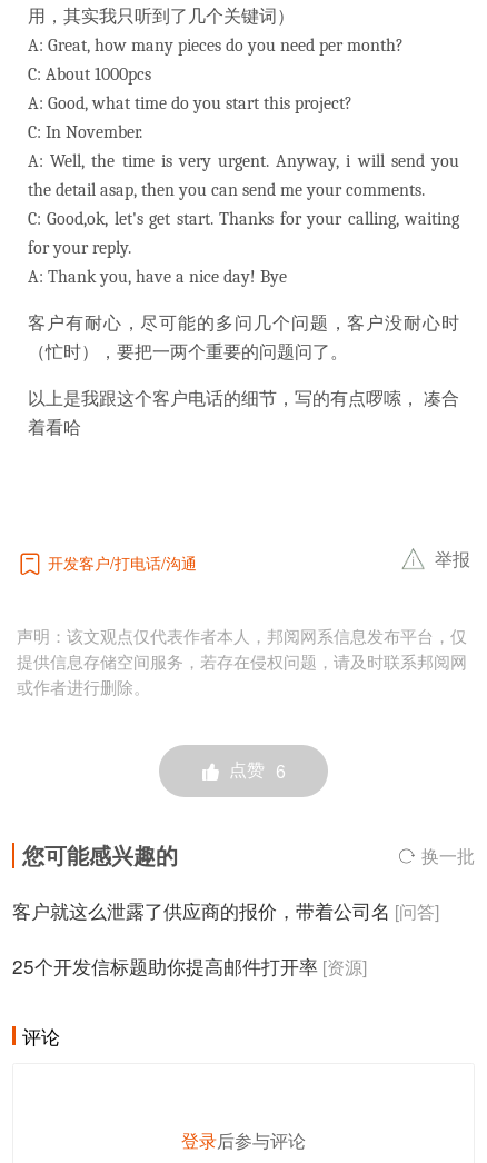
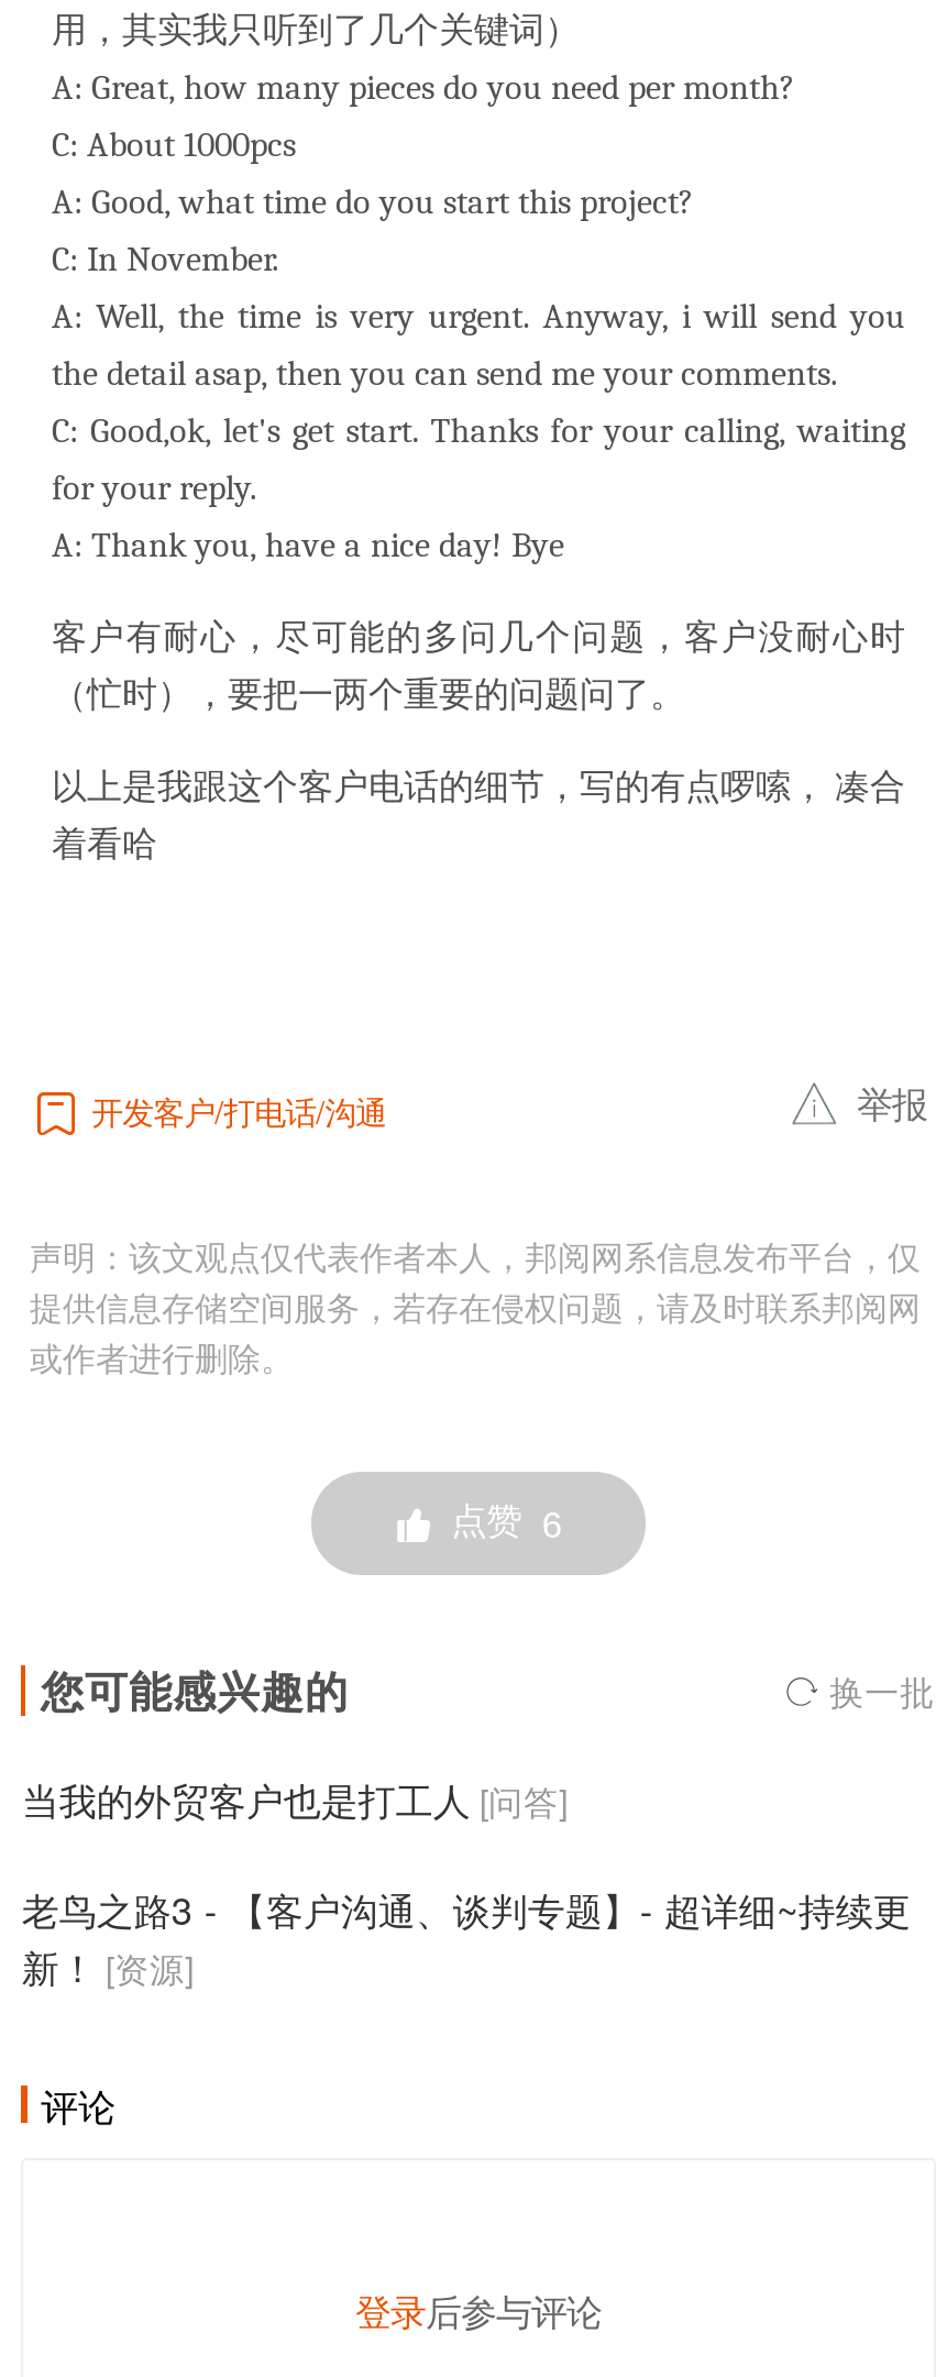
- 客户就这么泄露了供应商的报价，带着公司名 [问答]
+ 当我的外贸客户也是打工人 [问答]

- 25个开发信标题助你提高邮件打开率 [资源]
+ 老鸟之路3 - 【客户沟通、谈判专题】- 超详细~持续更
+ 新！ [资源]
